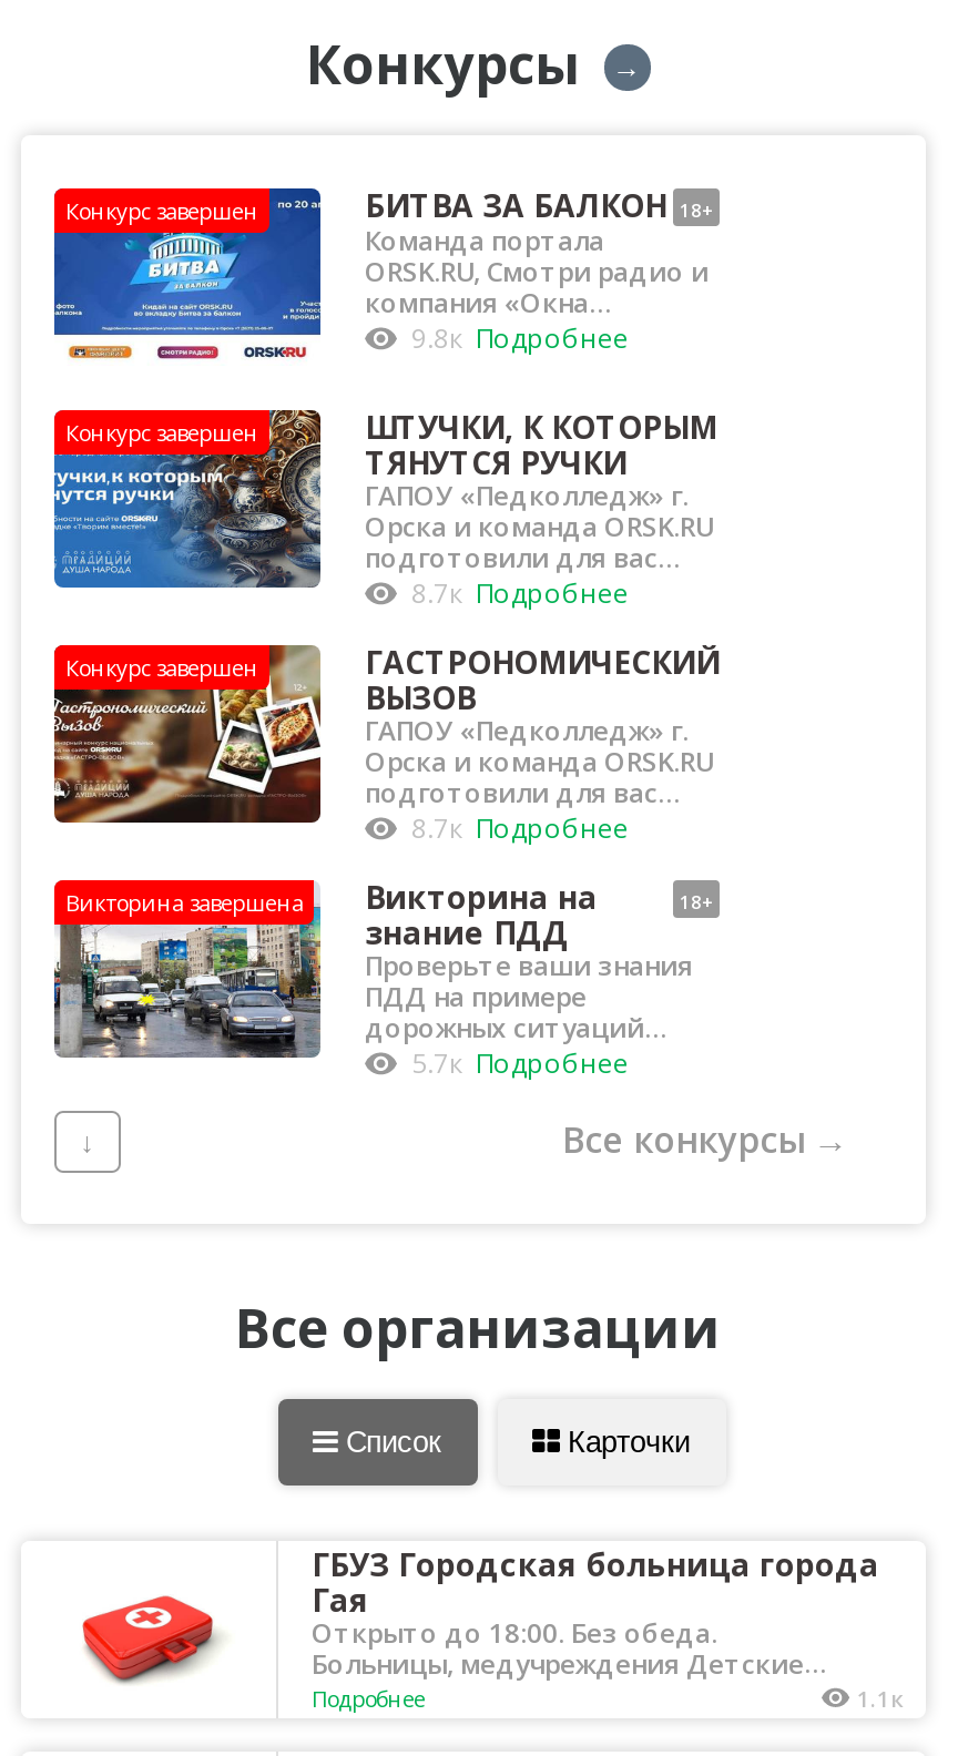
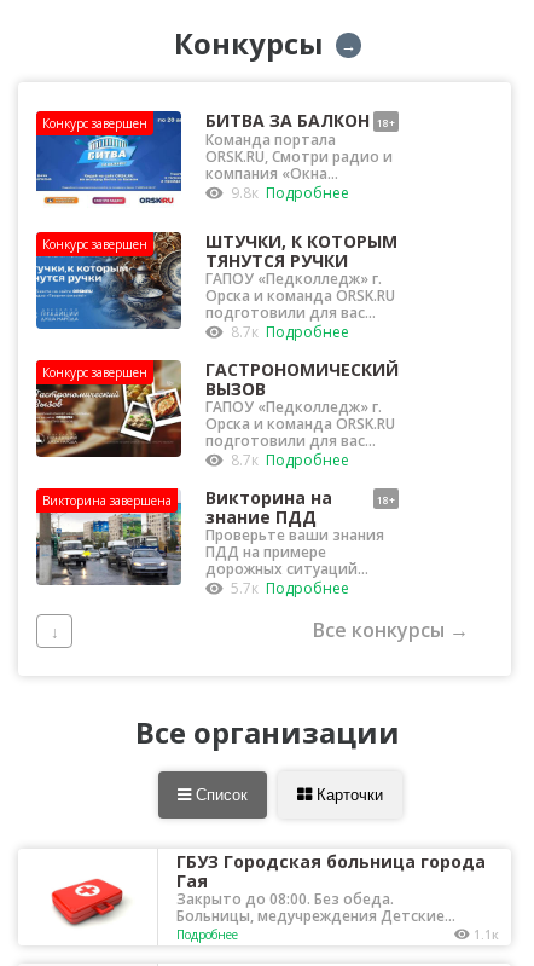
- Открыто до 18:00. Без обеда.
+ Закрыто до 08:00. Без обеда.
